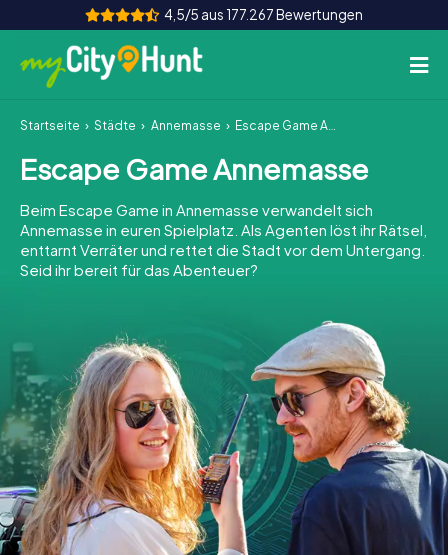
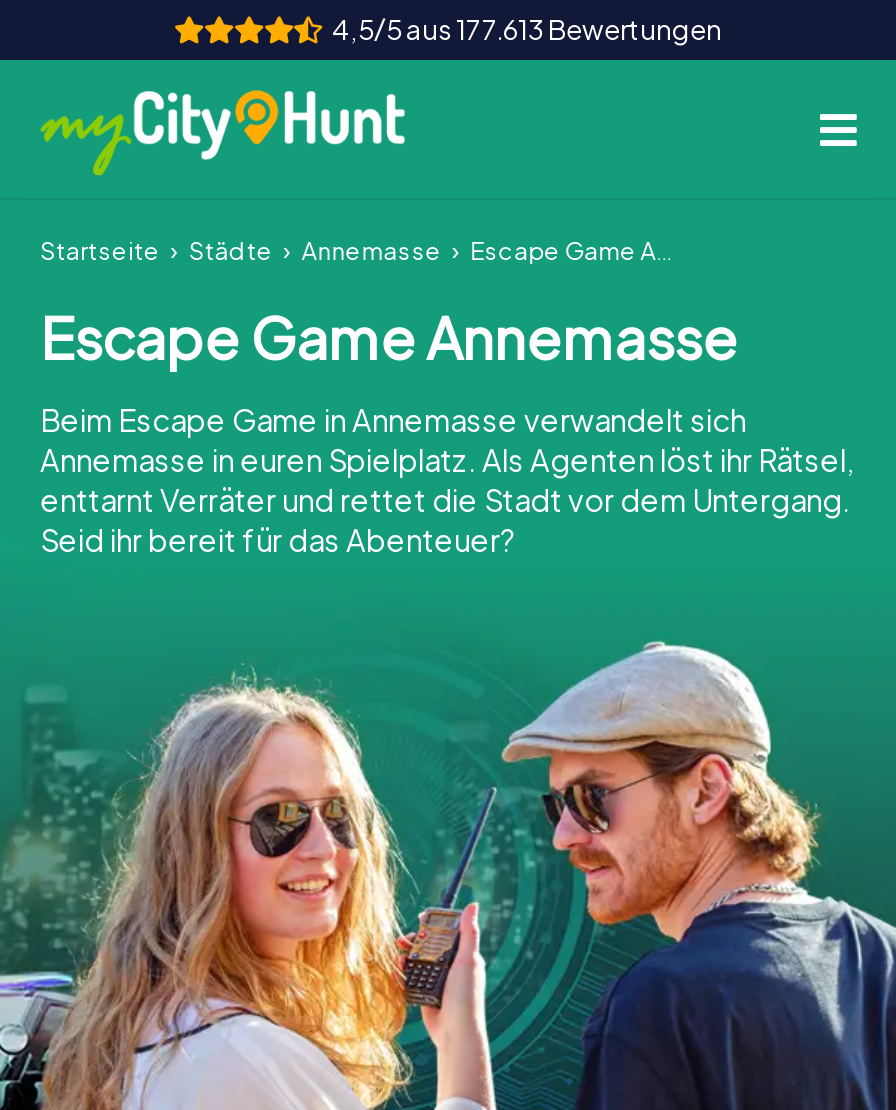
- 4,5/5 aus 177.267 Bewertungen
+ 4,5/5 aus 177.613 Bewertungen
